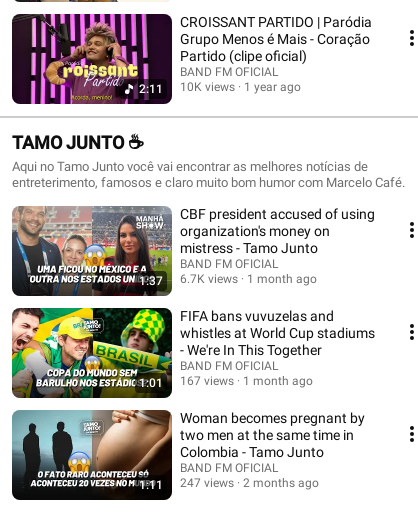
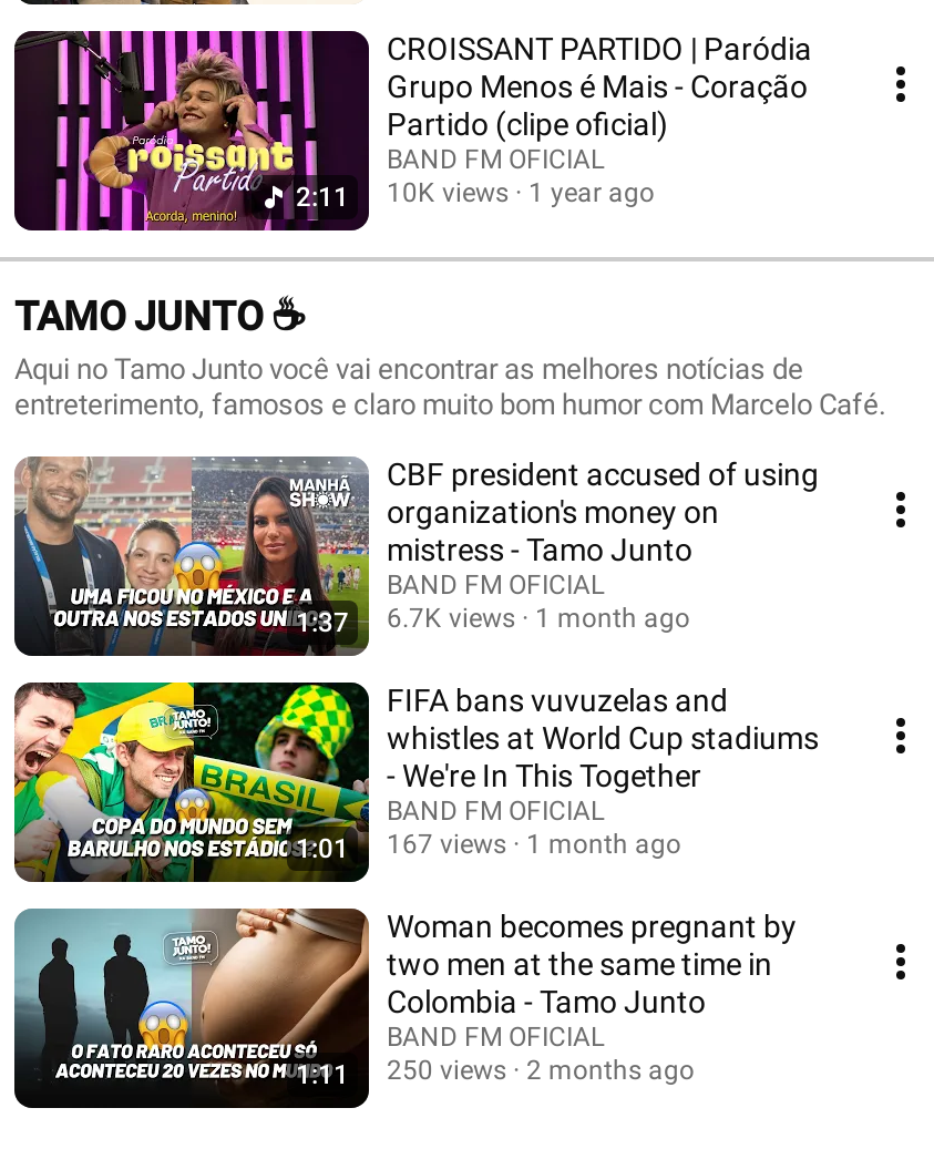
- 247 views
+ 250 views
